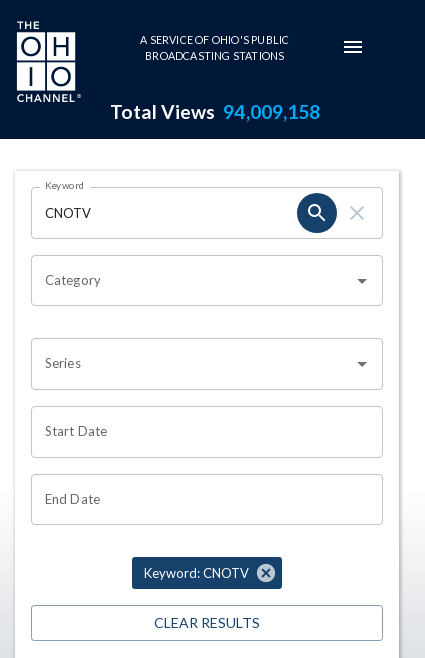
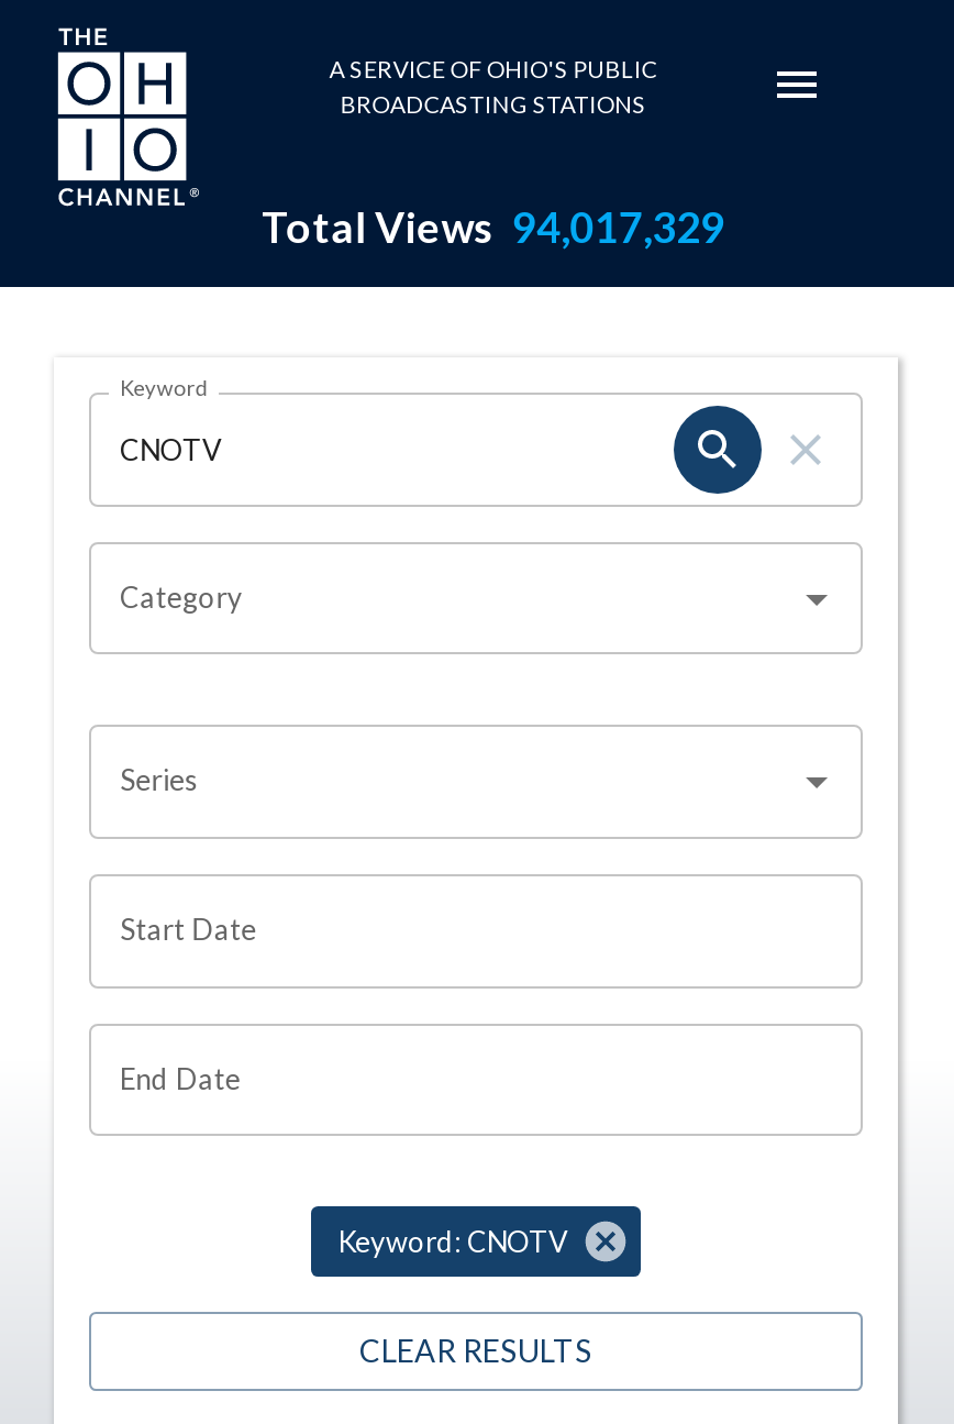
- Total Views 94,009,158
+ Total Views 94,017,329
